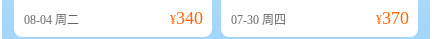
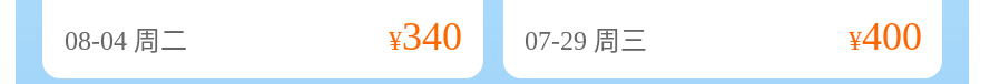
- ¥340 07-30周四
+ ¥340 07-29周三

- ¥370
+ ¥400
